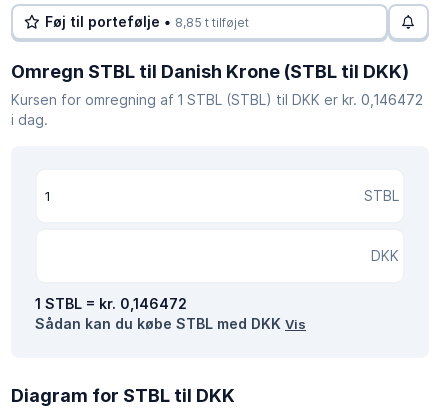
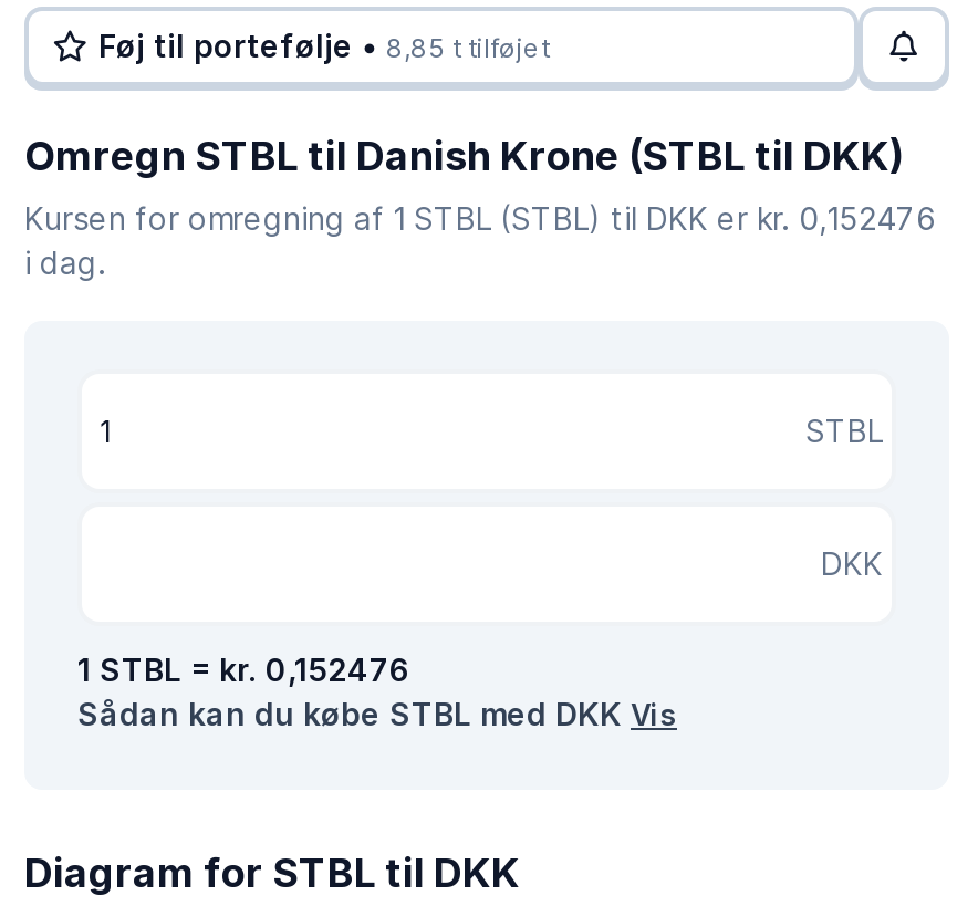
- Kursen for omregning af 1 STBL (STBL) til DKK er kr. 0,146472
+ Kursen for omregning af 1 STBL (STBL) til DKK er kr. 0,152476

- 1 STBL = kr. 0,146472
+ 1 STBL = kr. 0,152476
